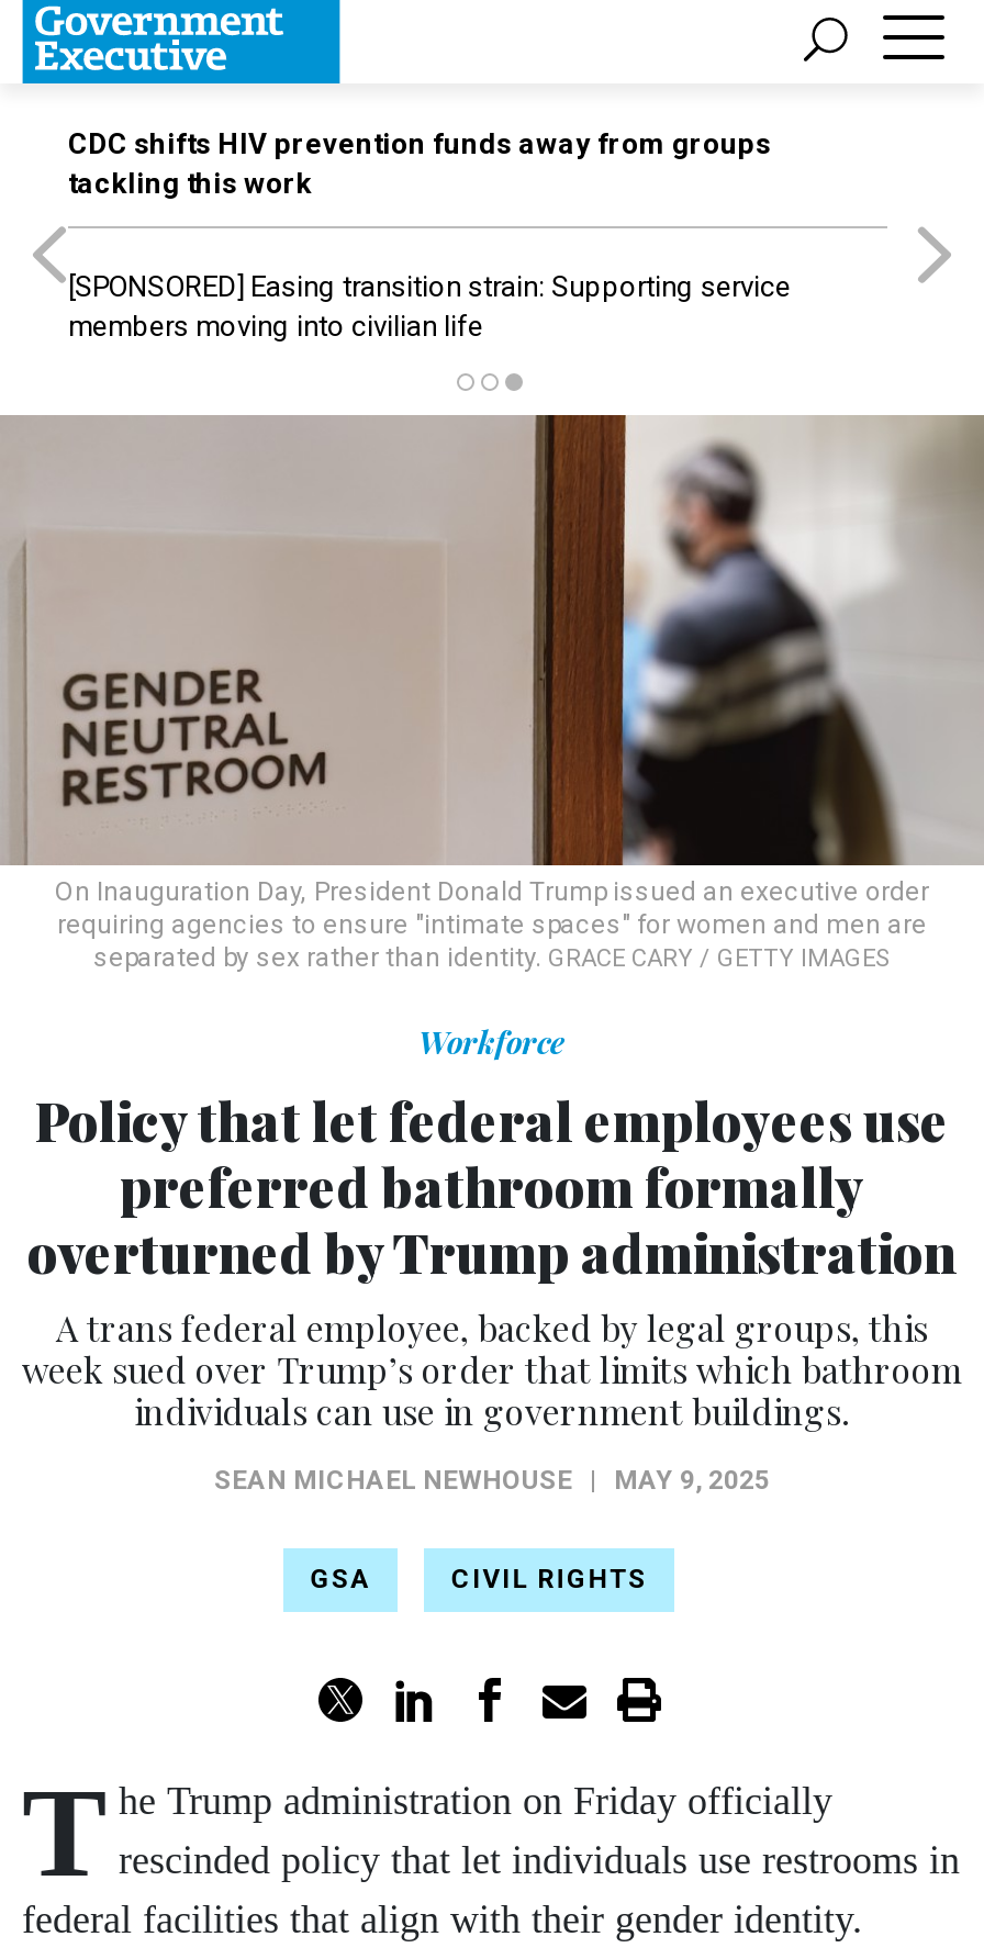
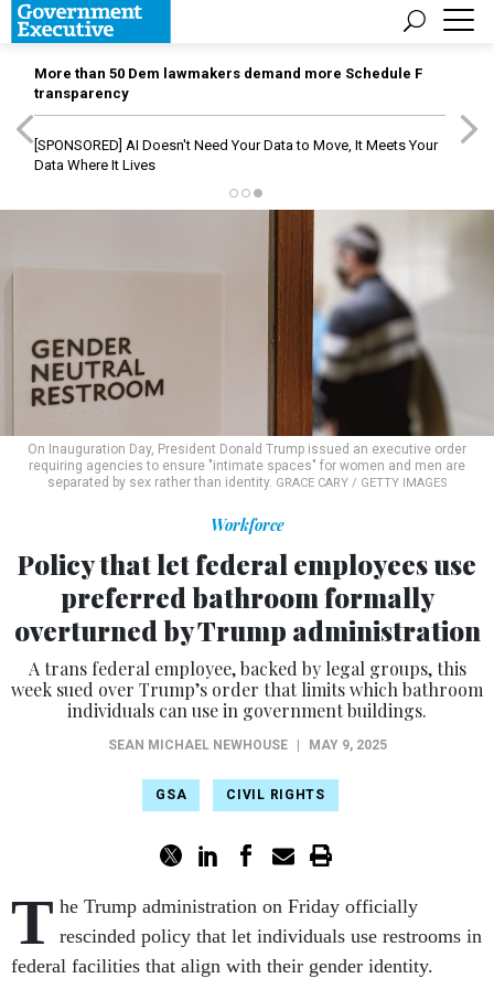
- CDC shifts HIV prevention funds away from groups
- tackling this work
+ More than 50 Dem lawmakers demand more Schedule F
+ transparency

- [SPONSORED] Easing transition strain: Supporting service
- members moving into civilian life
+ [SPONSORED] AI Doesn't Need Your Data to Move, It Meets Your
+ Data Where It Lives
